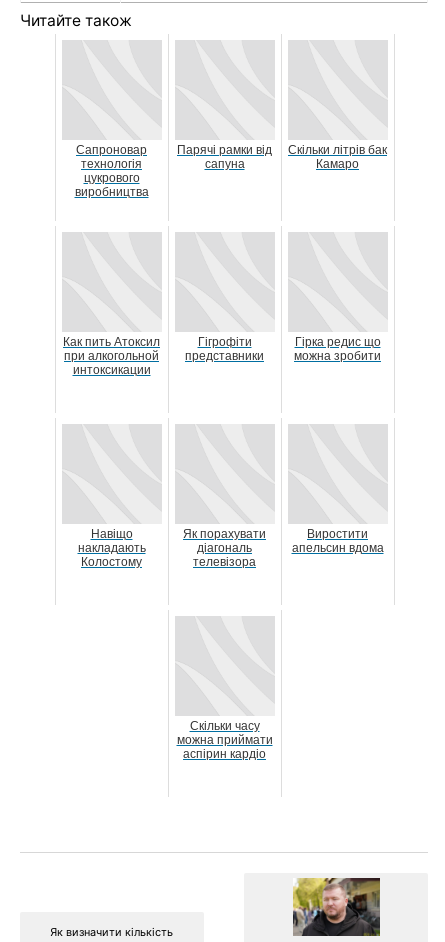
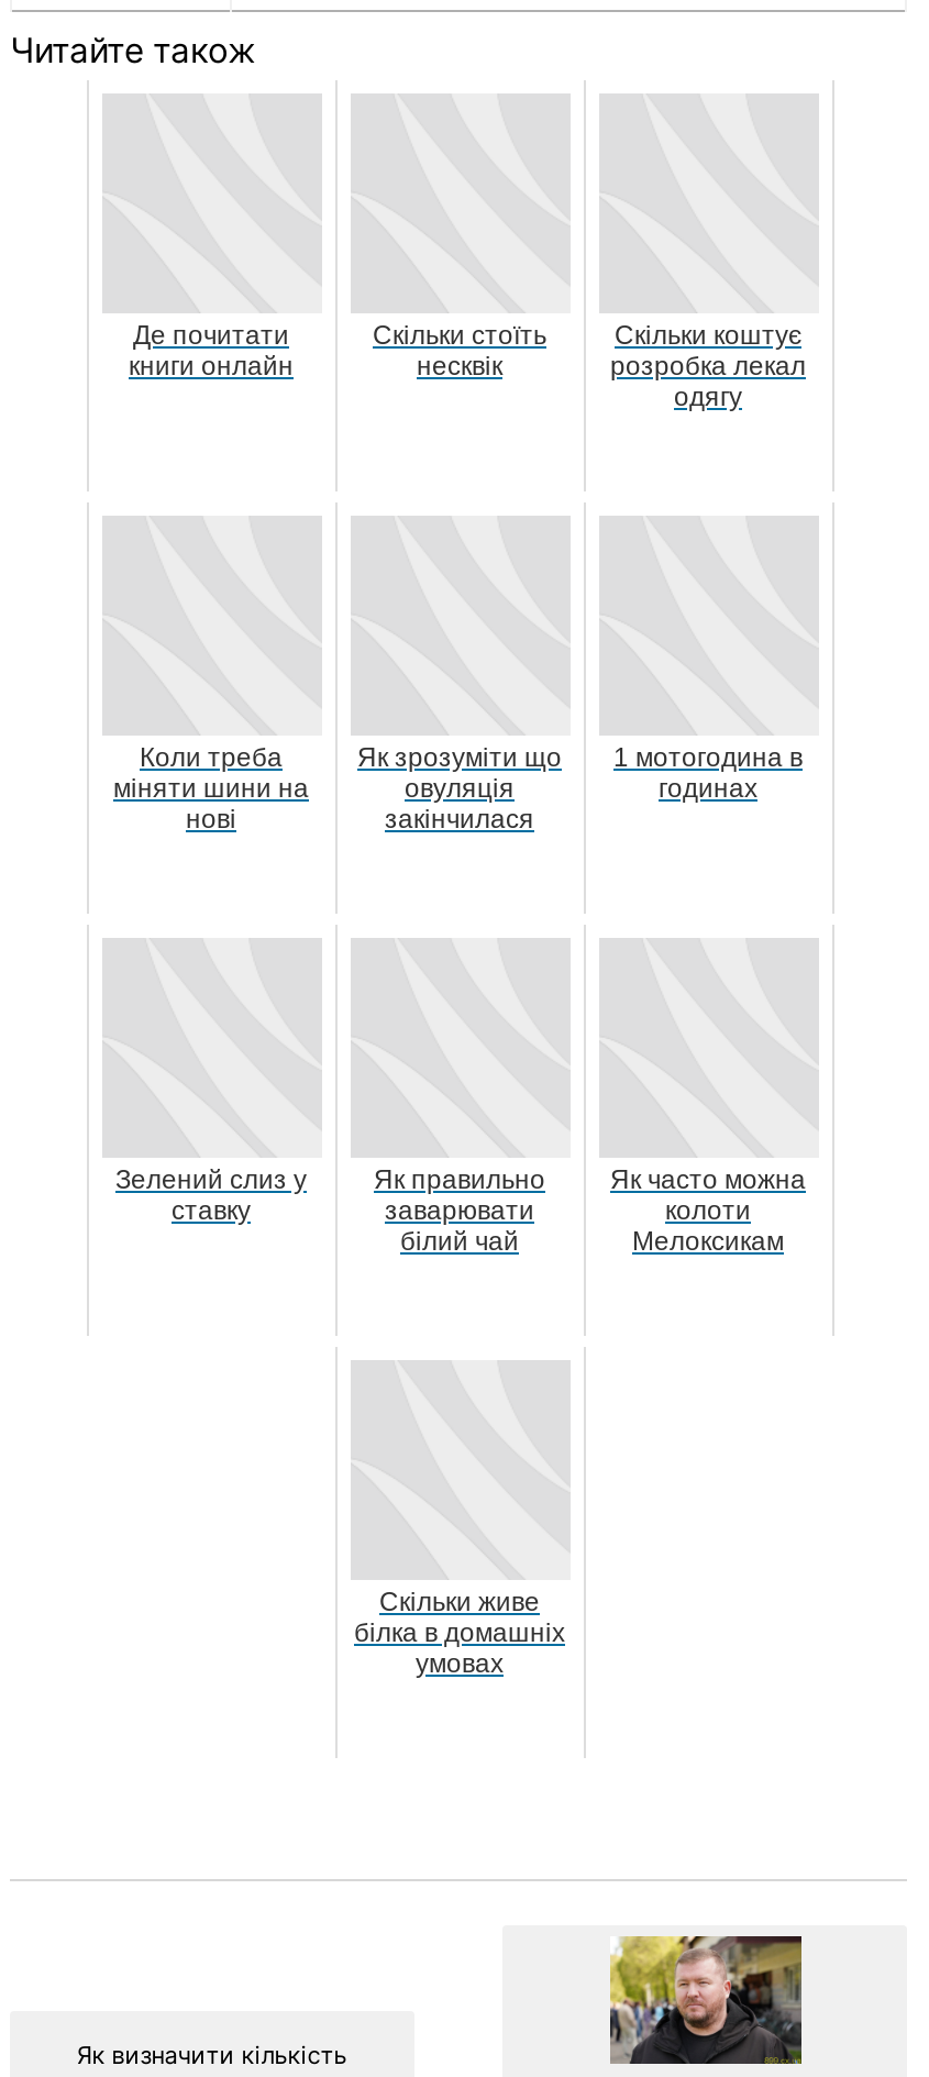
- Сапроновар
- технологія
- цукрового
- виробництва
+ Де почитати
+ книги онлайн

- Парячі рамки від
- сапуна
+ Скільки стоїть
+ несквік

- Скільки літрів бак
- Камаро
+ Скільки коштує
+ розробка лекал
+ одягу

- Как пить Атоксил
- при алкогольной
- интоксикации
+ Коли треба
+ міняти шини на
+ нові

- Гігрофіти
- представники
+ Як зрозуміти що
+ овуляція
+ закінчилася

- Гірка редис що
- можна зробити
+ 1 мотогодина в
+ годинах

- Навіщо
- накладають
- Колостому
+ Зелений слиз у
+ ставку

- Як порахувати
- діагональ
- телевізора
+ Як правильно
+ заварювати
+ білий чай

- Виростити
- апельсин вдома
+ Як часто можна
+ колоти
+ Мелоксикам

- Скільки часу
- можна приймати
- аспірин кардіо
+ Скільки живе
+ білка в домашніх
+ умовах
